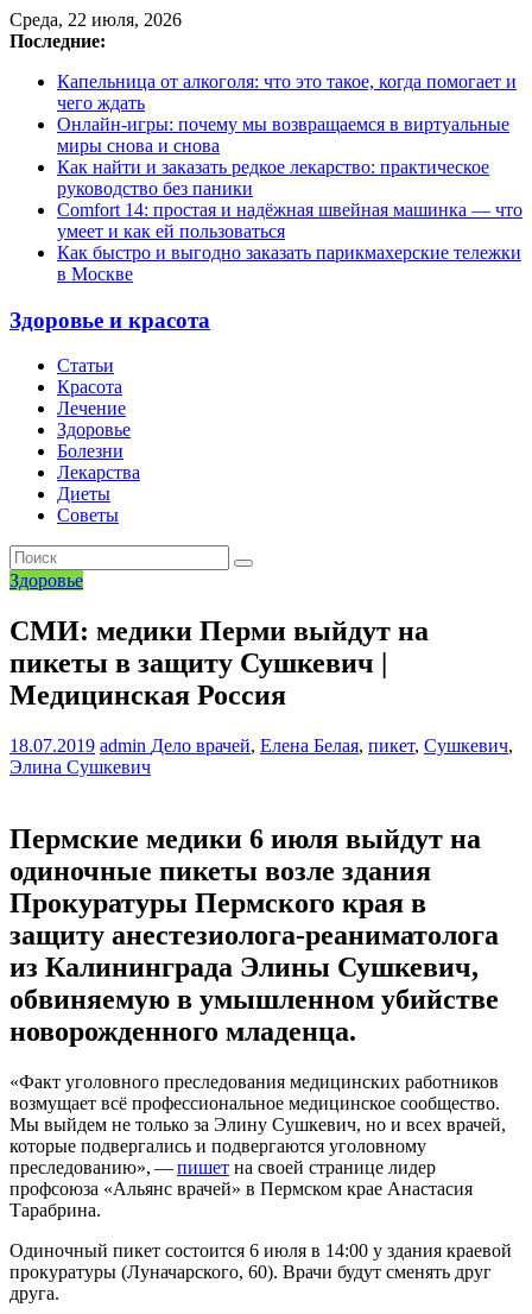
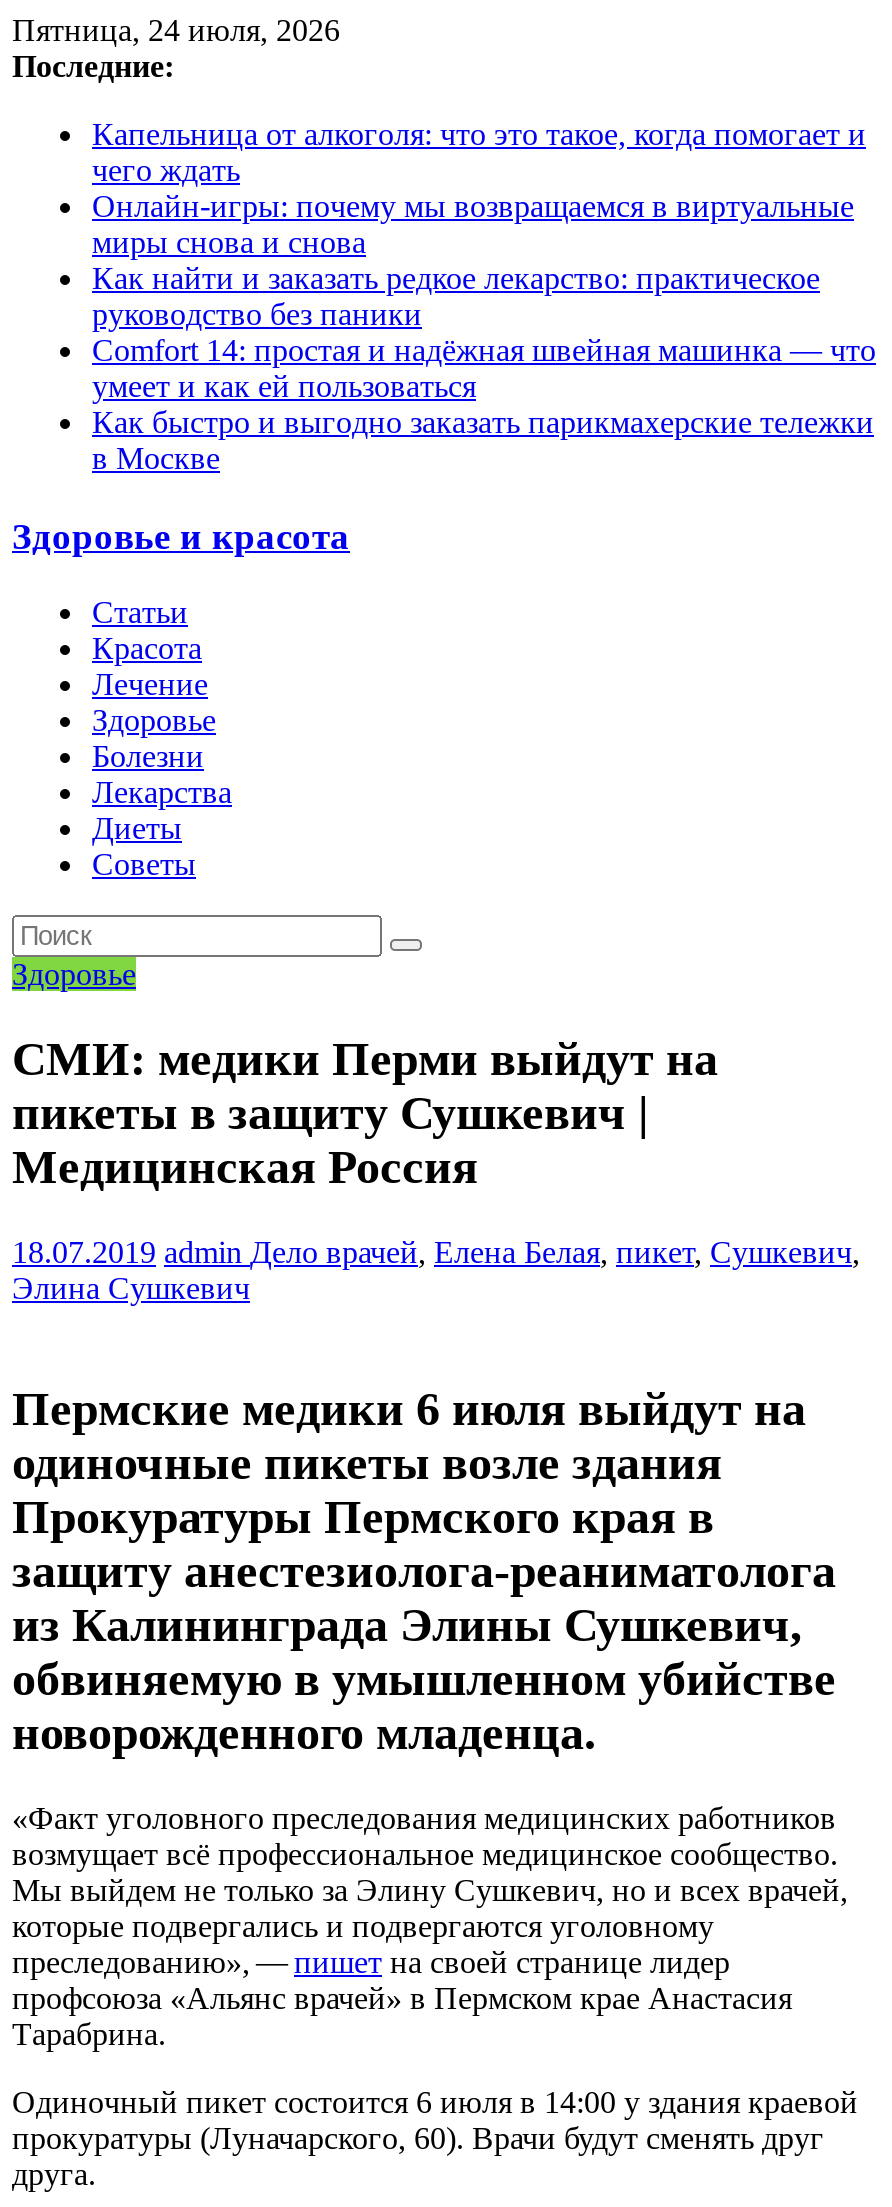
- Среда, 22 июля, 2026
+ Пятница, 24 июля, 2026
